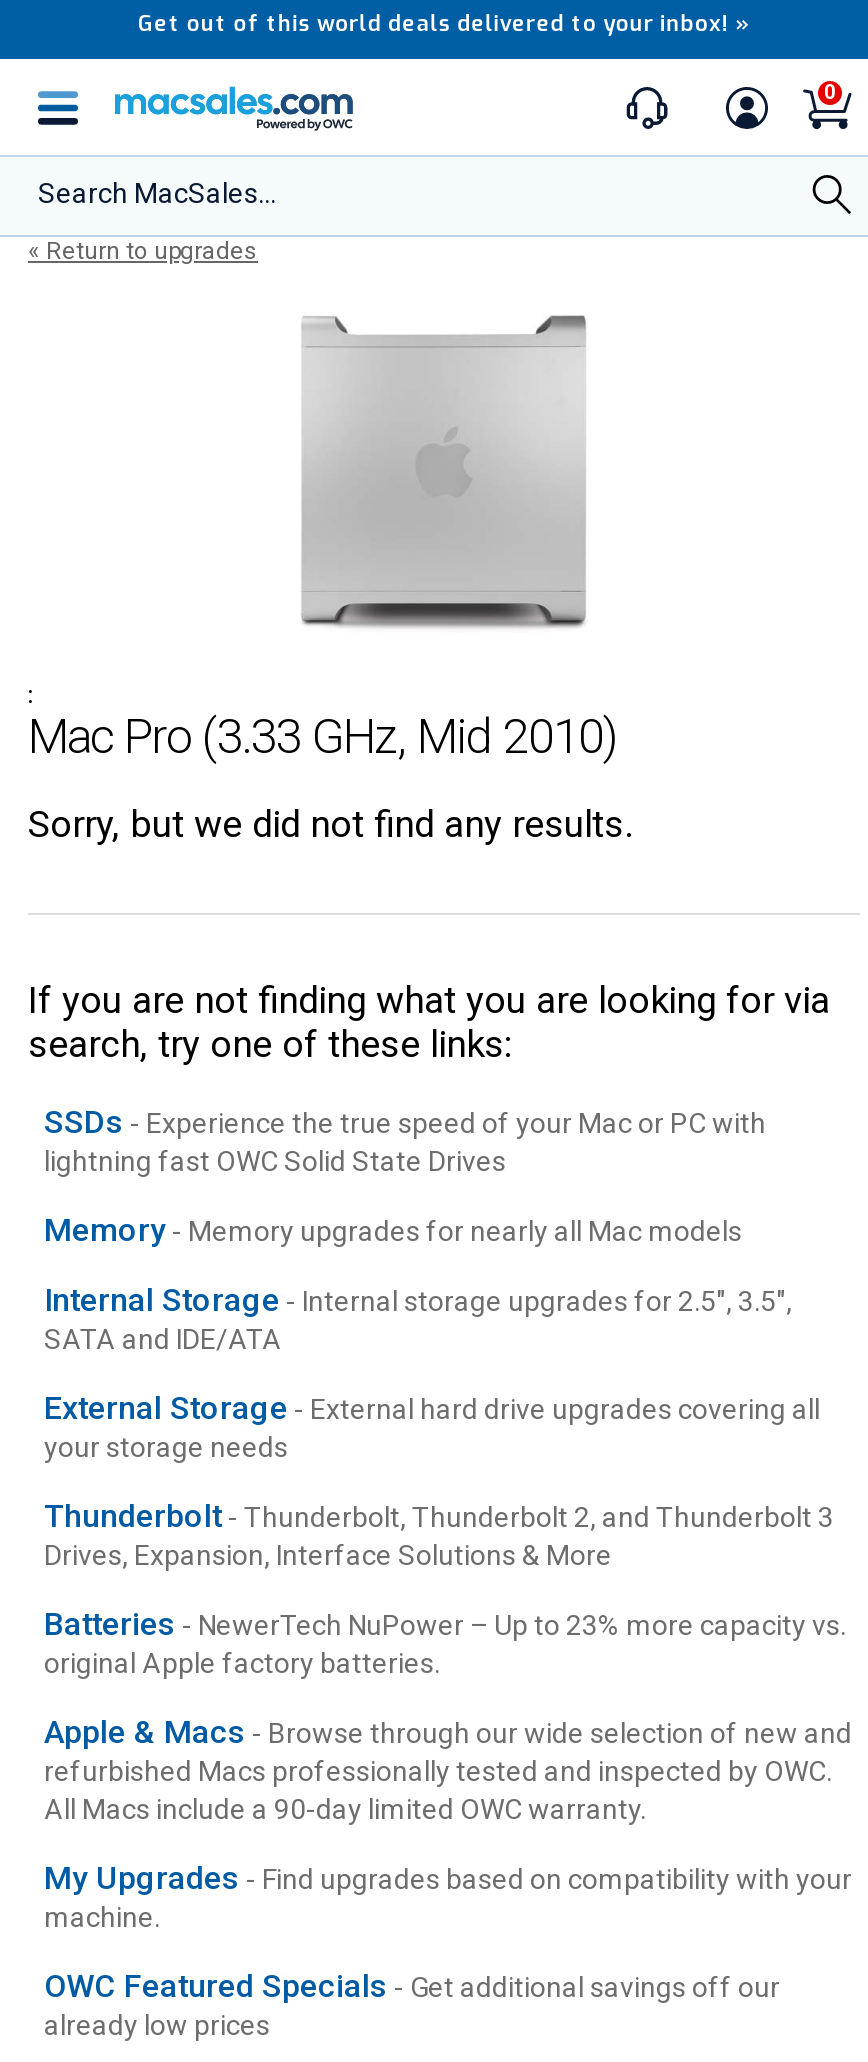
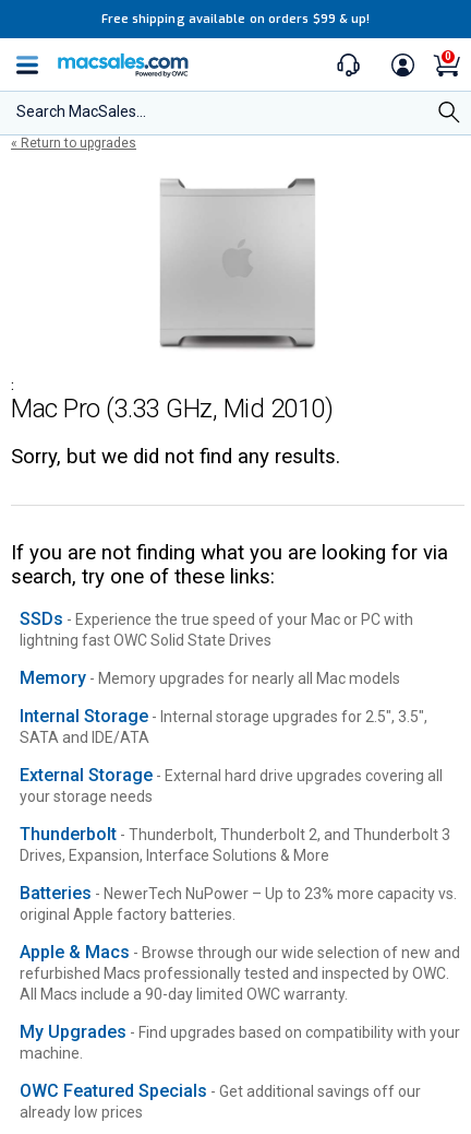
- Get out of this world deals delivered to your inbox! »
+ Free shipping available on orders $99 & up!
